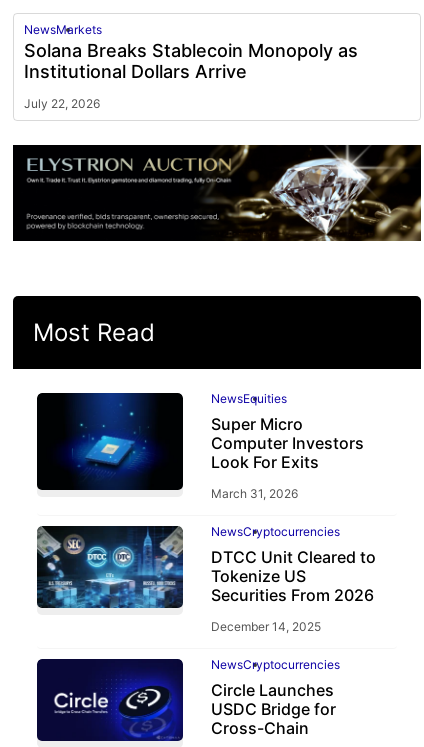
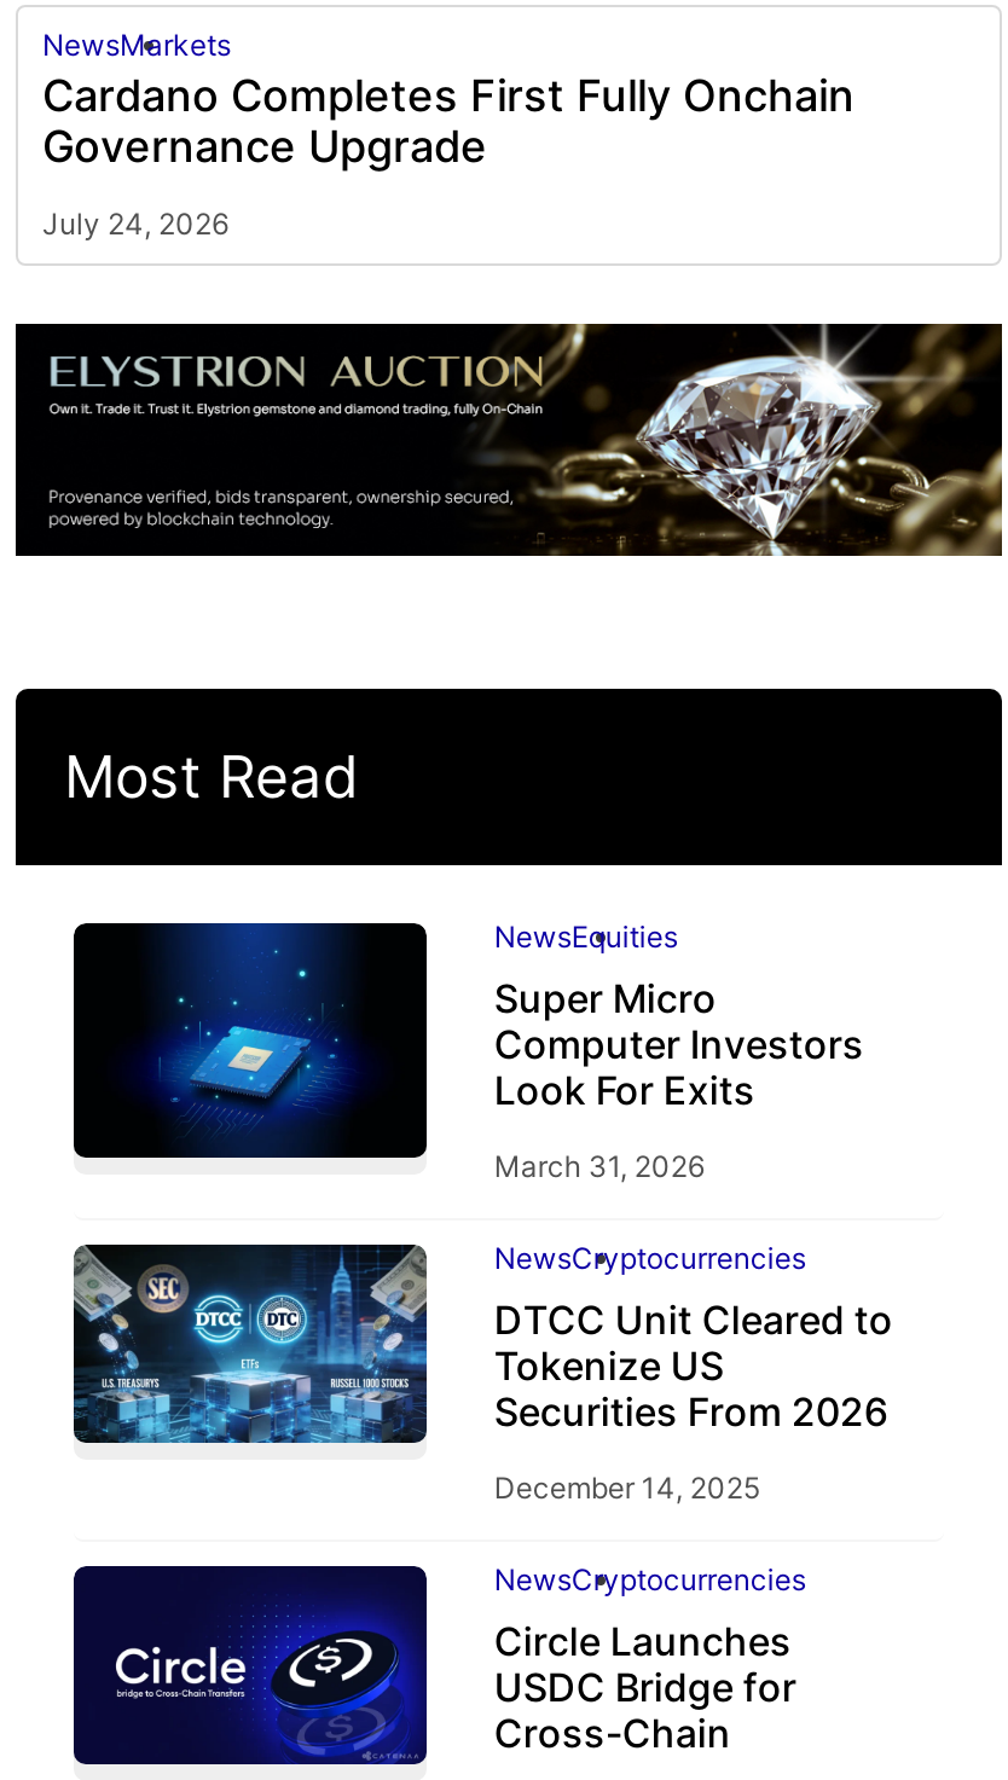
- Solana Breaks Stablecoin Monopoly as
- Institutional Dollars Arrive
+ Cardano Completes First Fully Onchain
+ Governance Upgrade

- July 22, 2026
+ July 24, 2026
